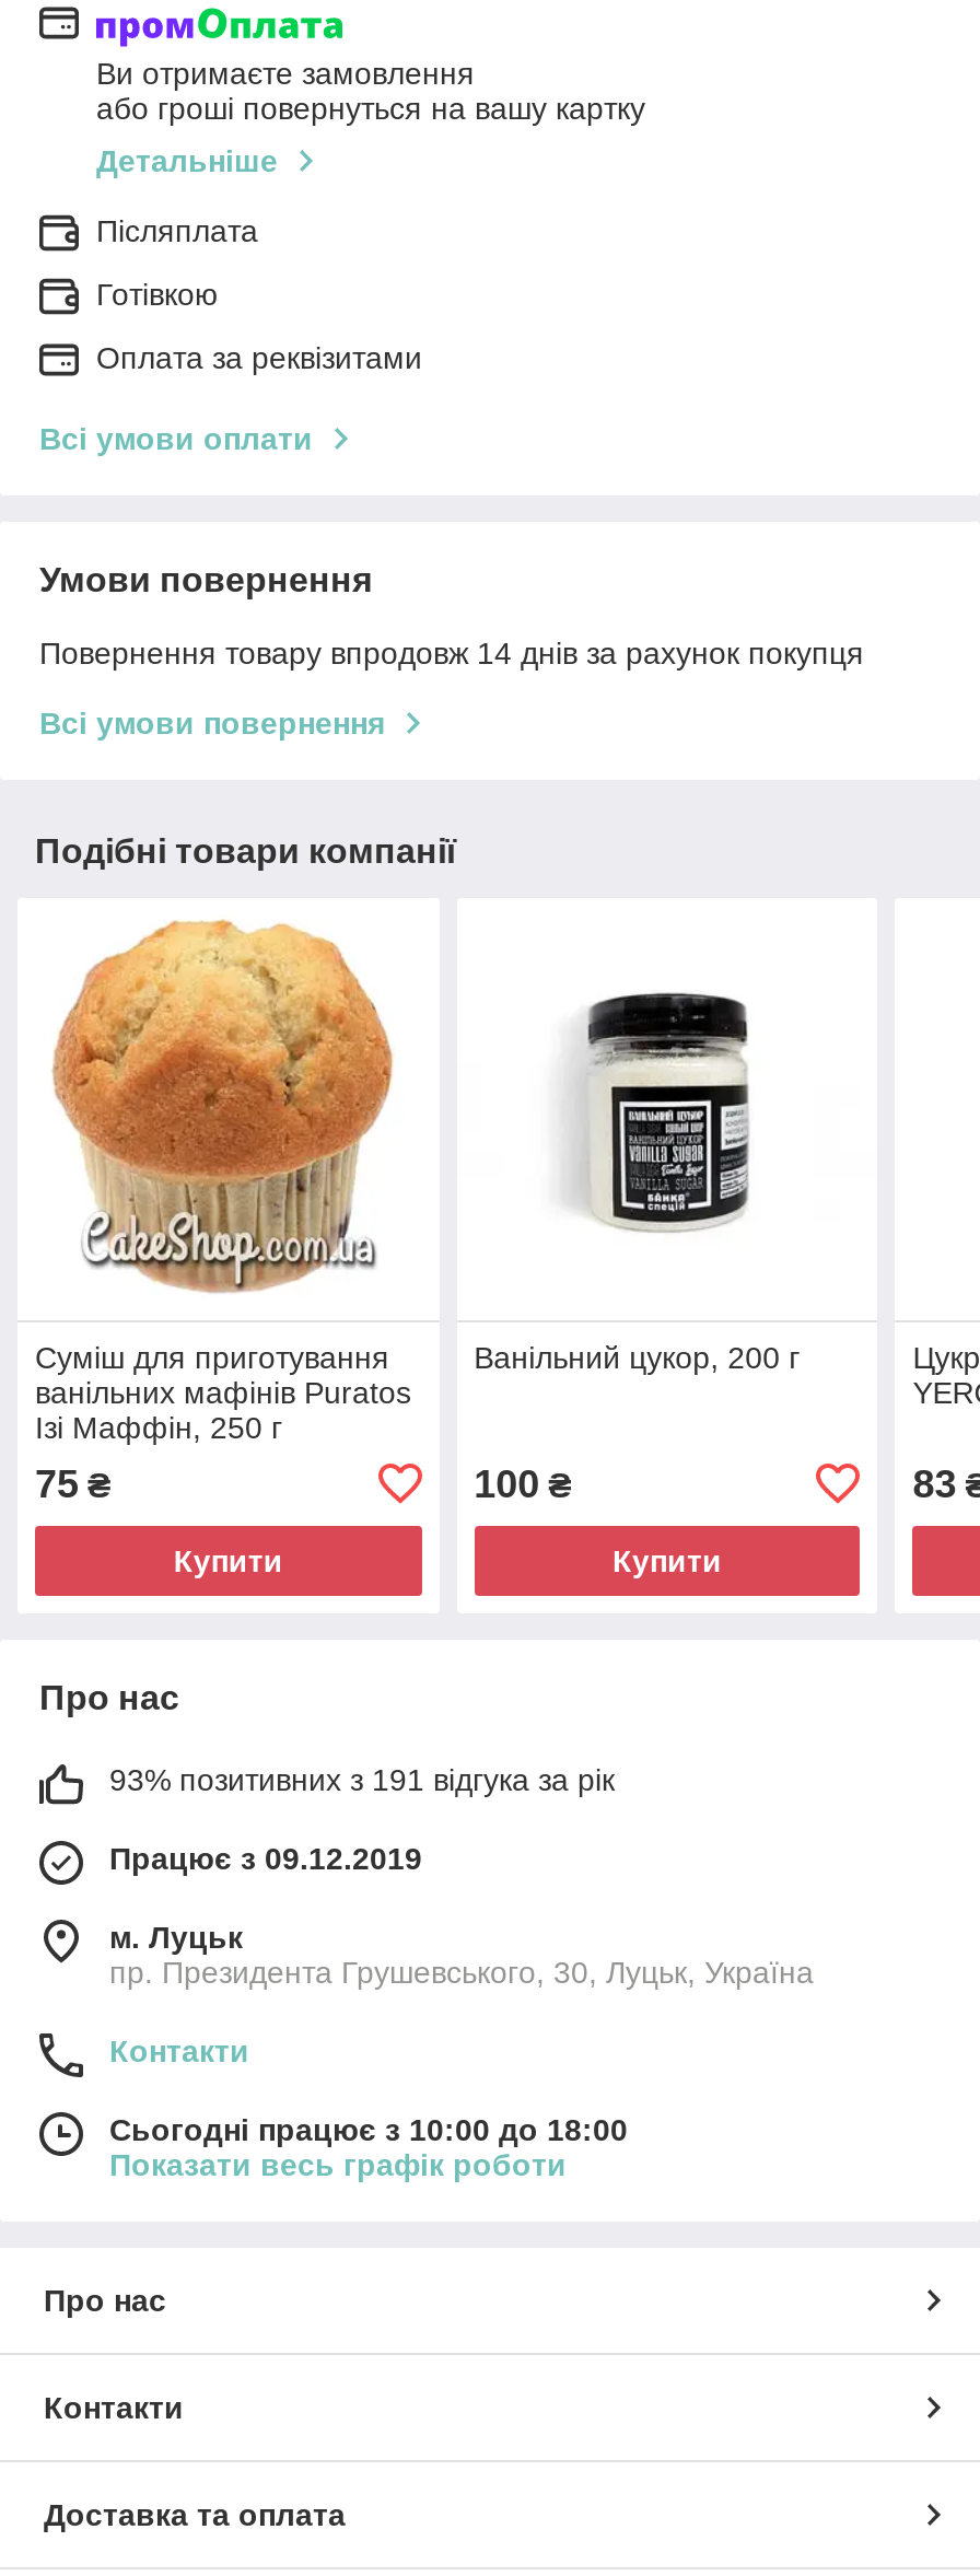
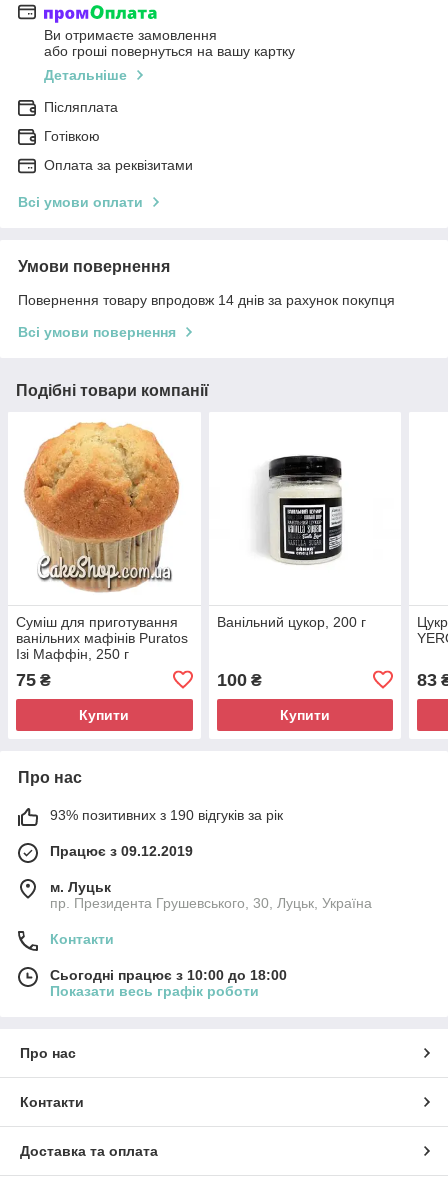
- 93% позитивних з 191 відгука за рік
+ 93% позитивних з 190 відгуків за рік
